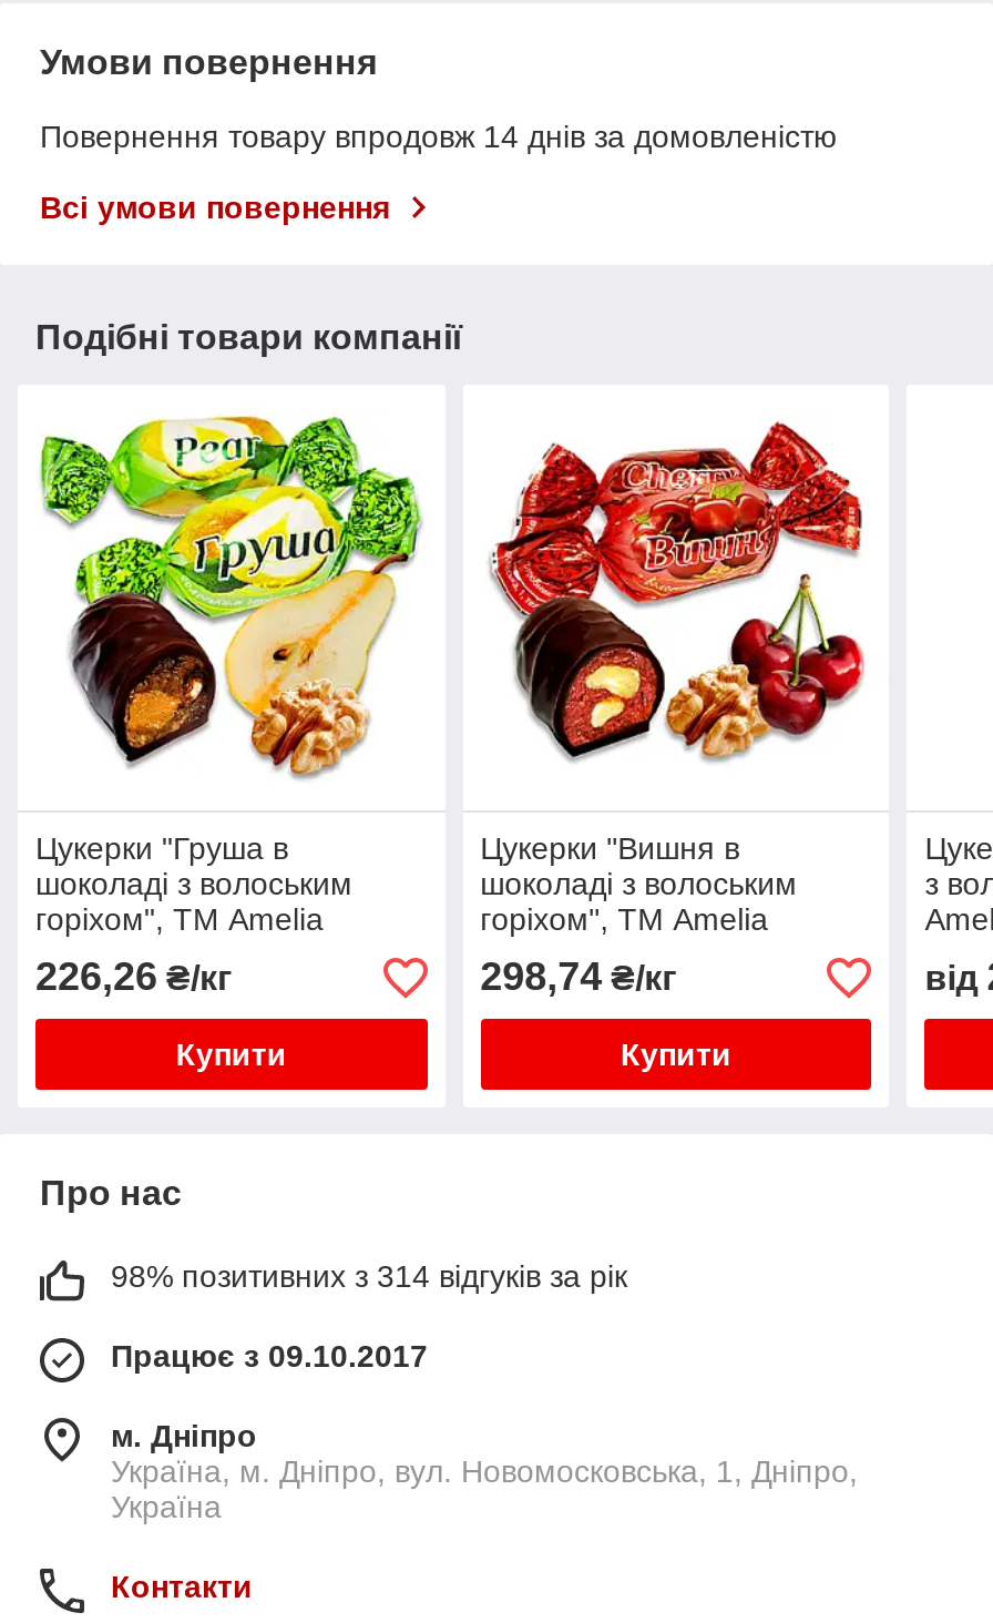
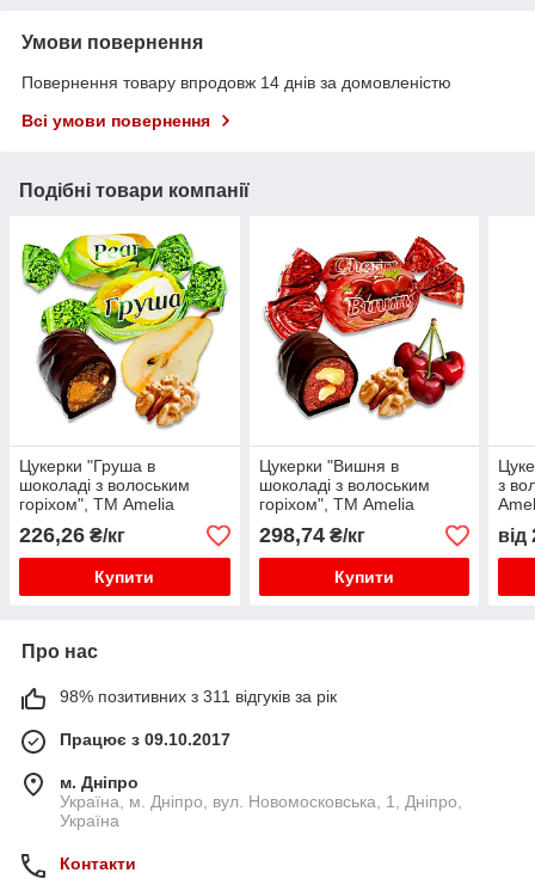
- 98% позитивних з 314 відгуків за рік
+ 98% позитивних з 311 відгуків за рік
